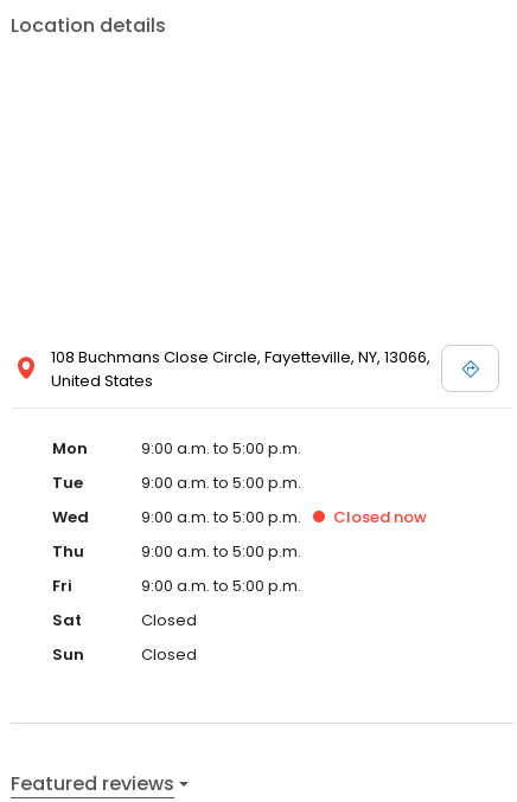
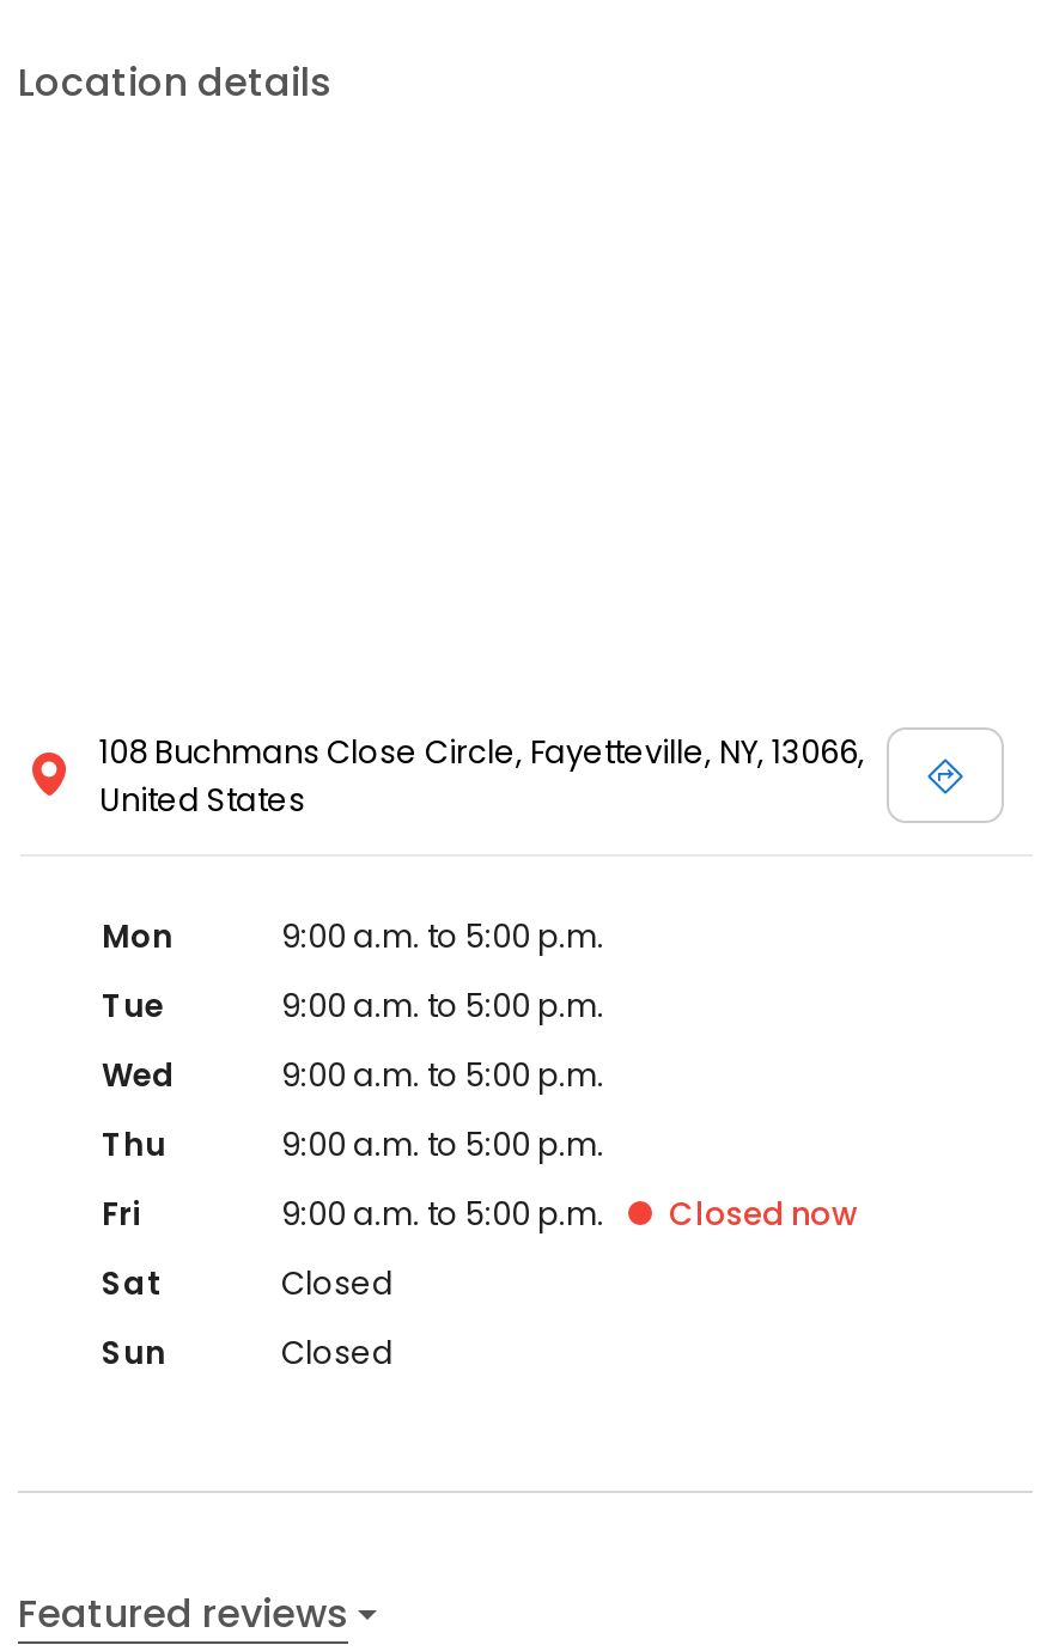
moved down: Closed now
